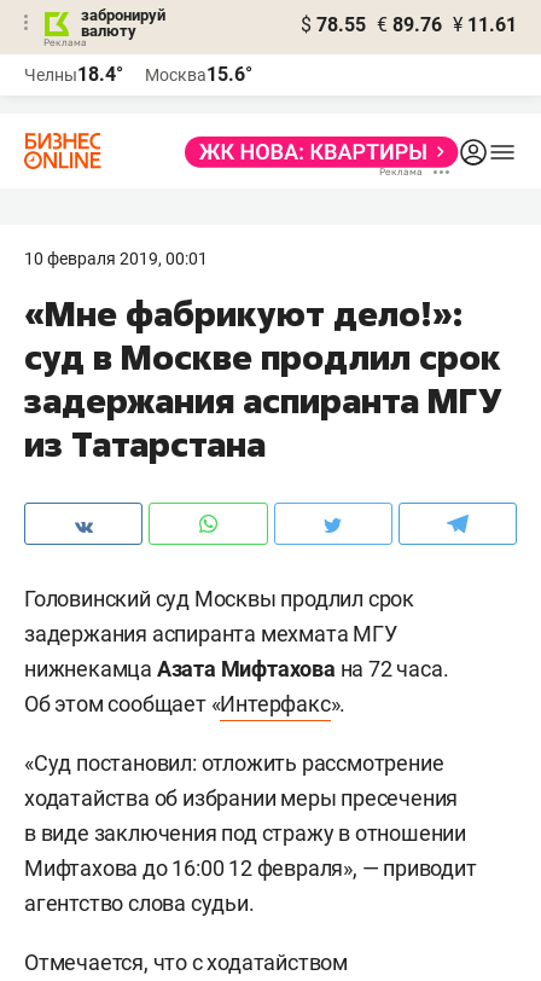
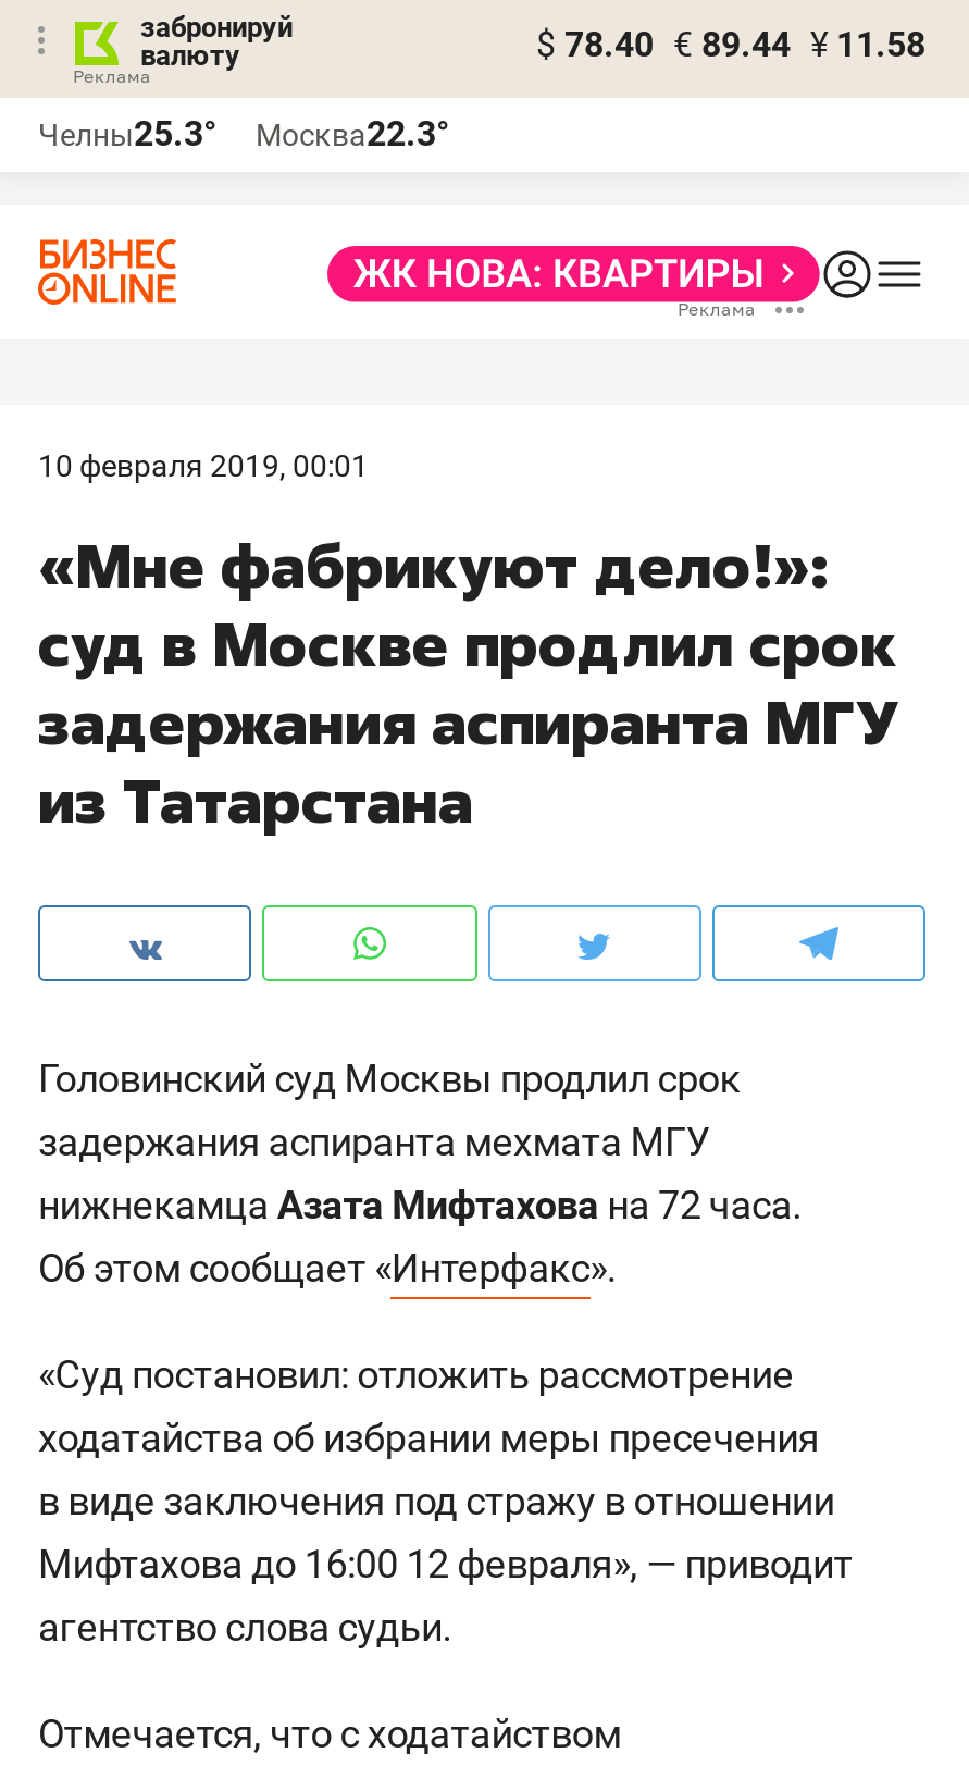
- $ 78.55 € 89.76 ¥ 11.61
+ $ 78.40 € 89.44 ¥ 11.58

- Челны18.4°
+ Челны25.3°

- Москва15.6°
+ Москва22.3°
